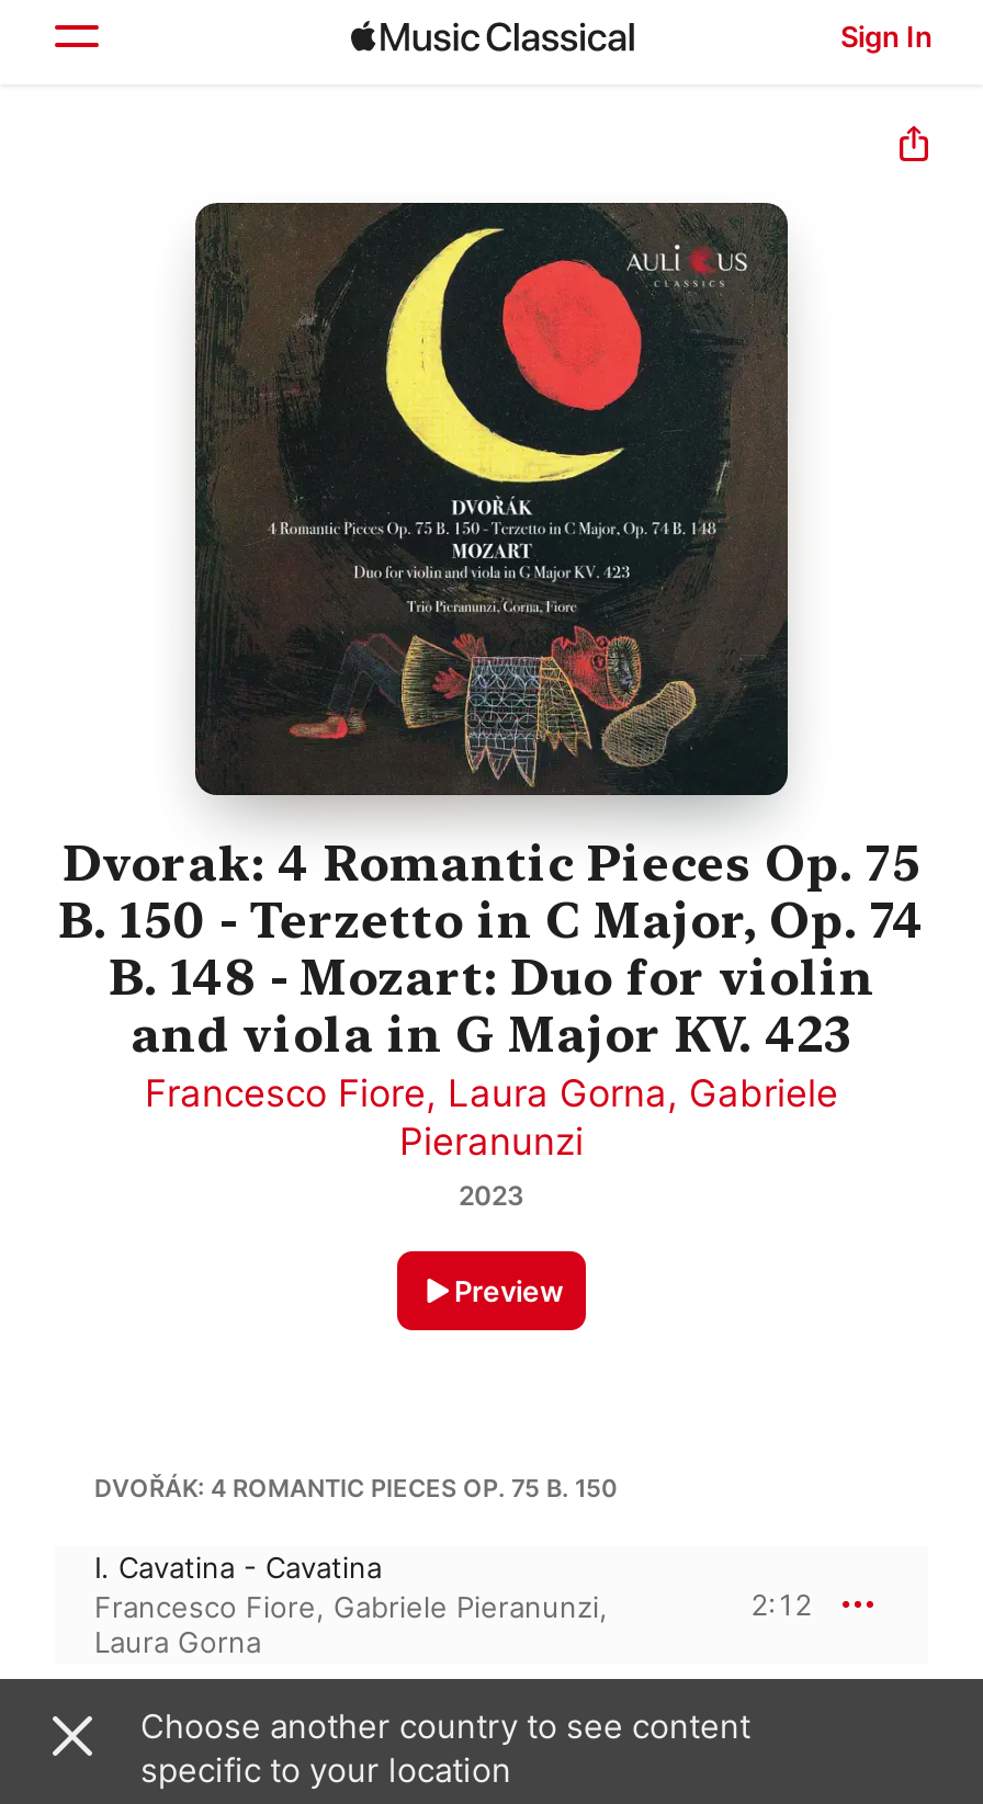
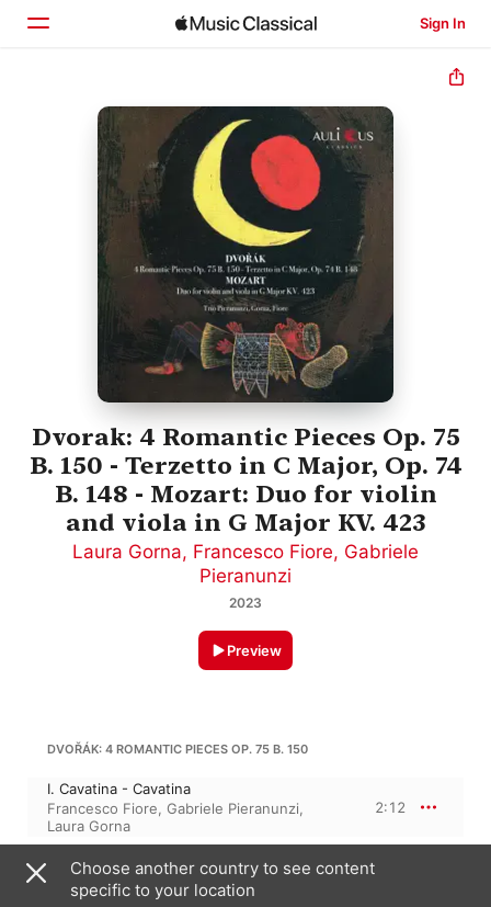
- Francesco Fiore, Laura Gorna, Gabriele
+ Laura Gorna, Francesco Fiore, Gabriele
